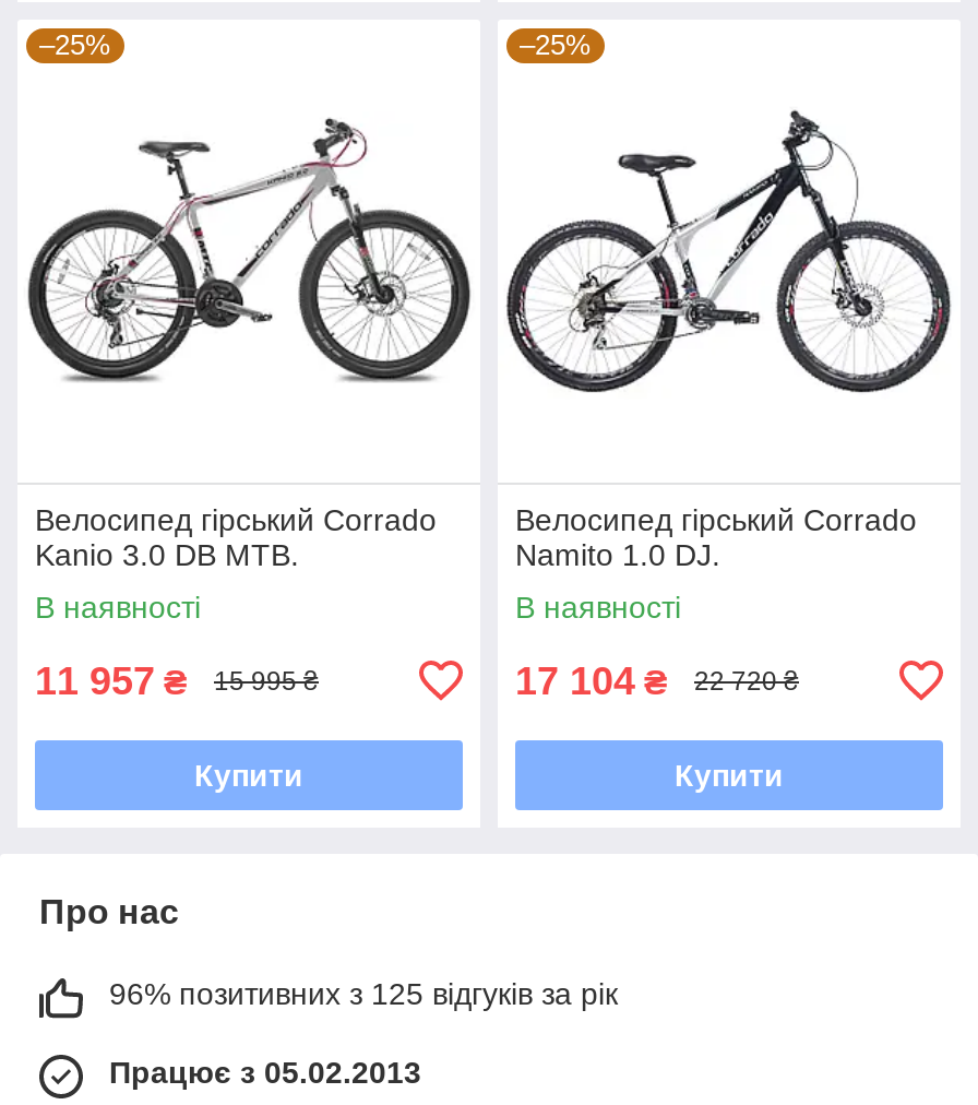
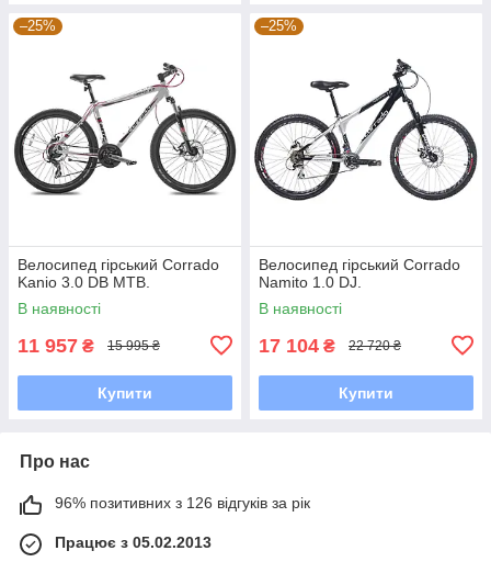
- 96% позитивних з 125 відгуків за рік
+ 96% позитивних з 126 відгуків за рік
